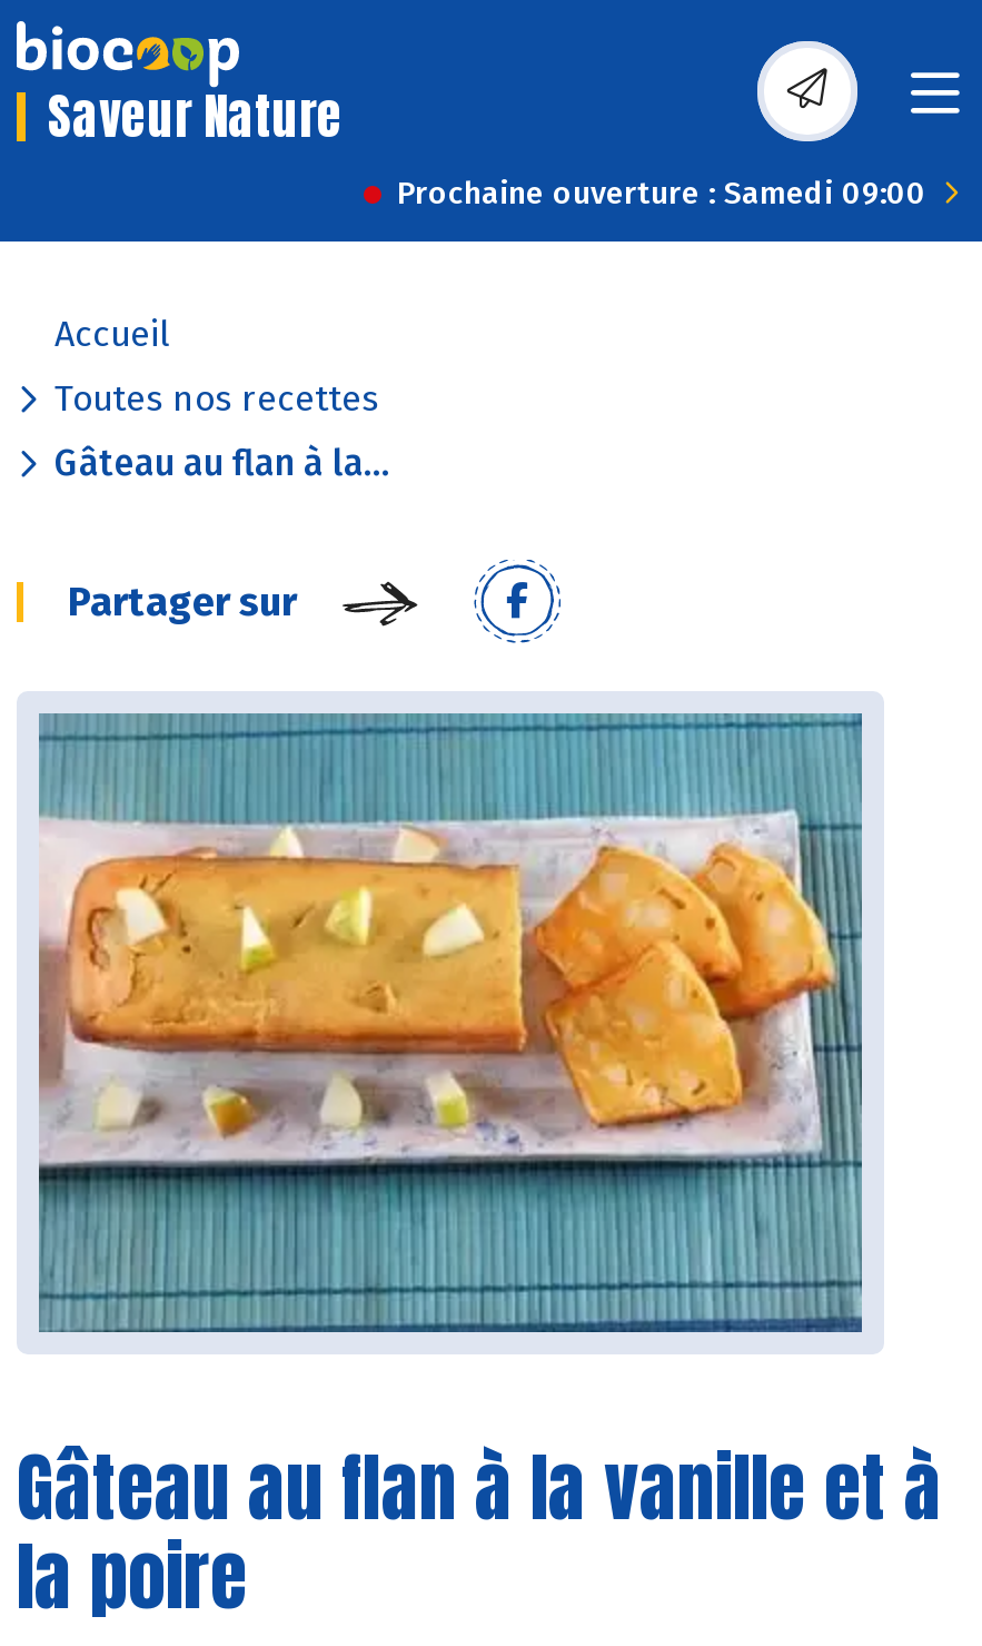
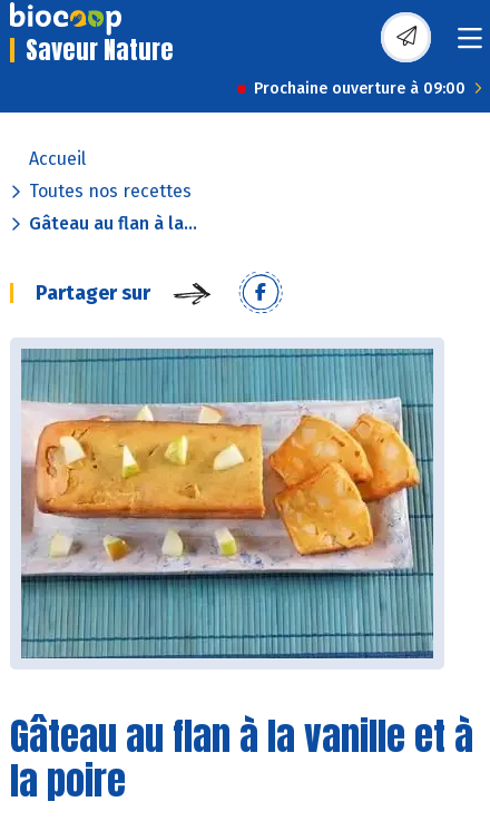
- Prochaine ouverture : Samedi 09:00
+ Prochaine ouverture à 09:00
